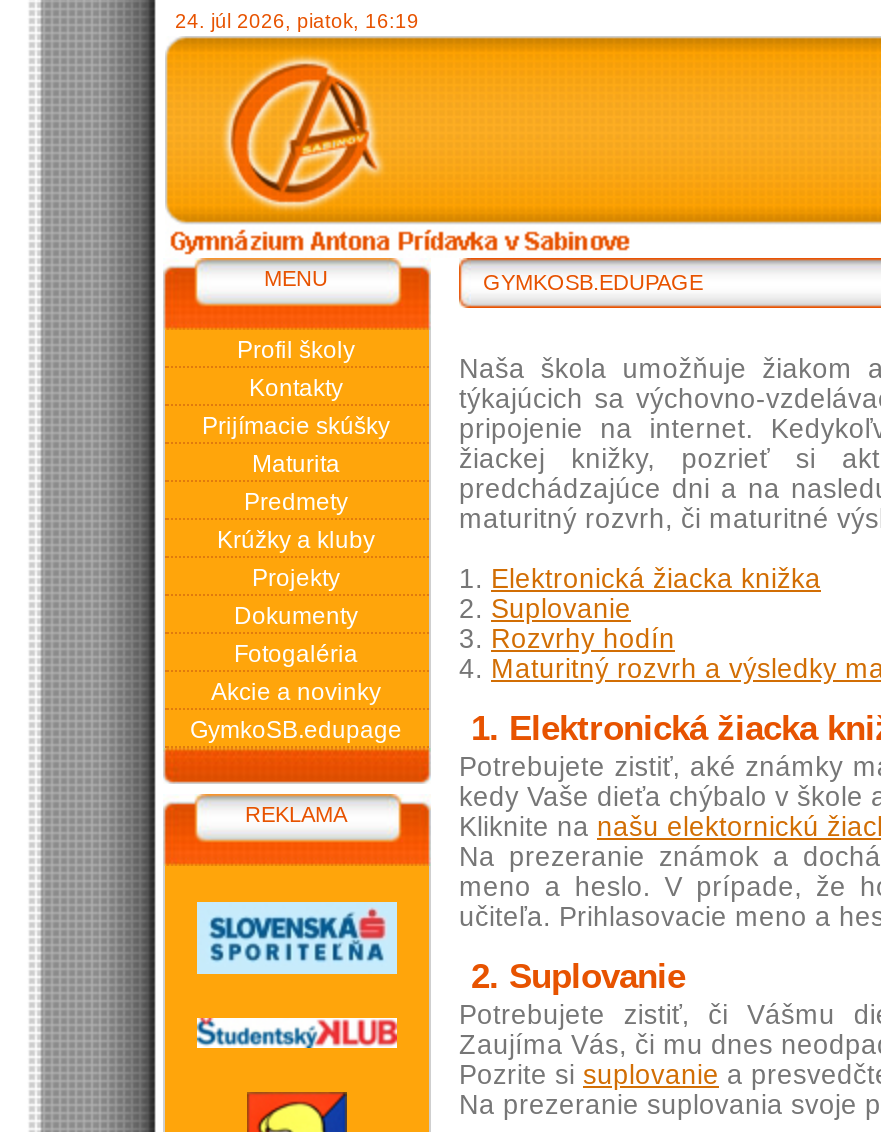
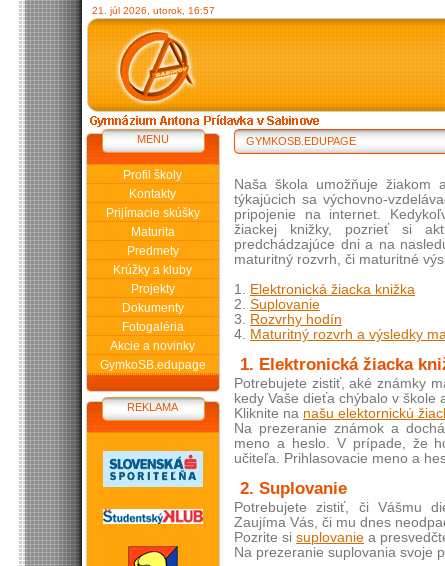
- 24. júl 2026, piatok, 16:19
+ 21. júl 2026, utorok, 16:57
